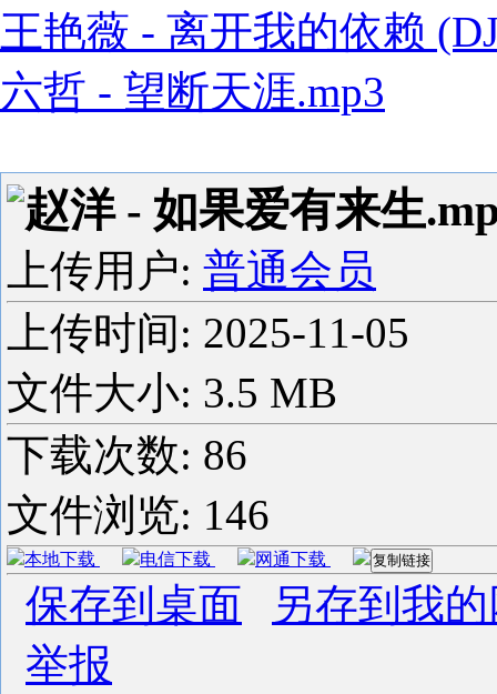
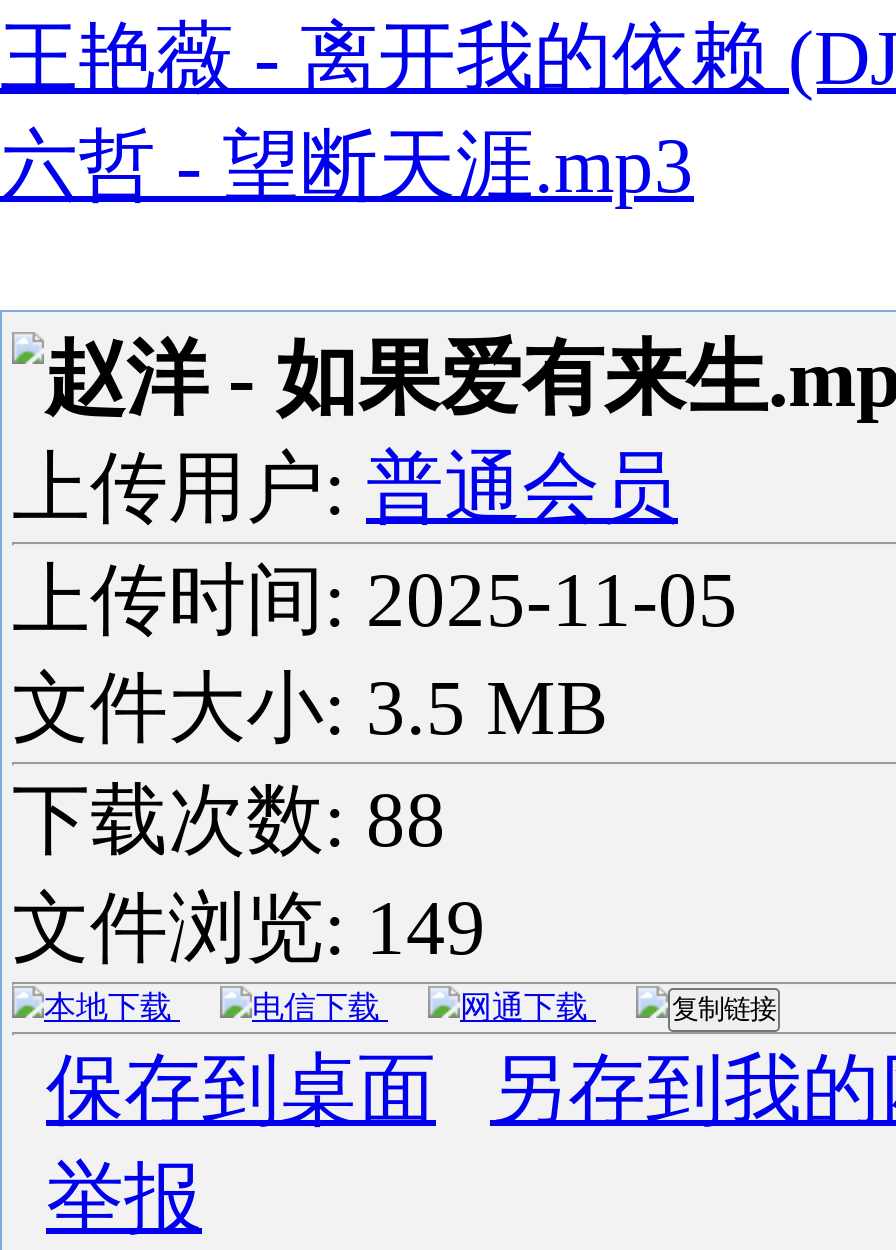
- 下载次数: 86
+ 下载次数: 88

- 文件浏览: 146
+ 文件浏览: 149
